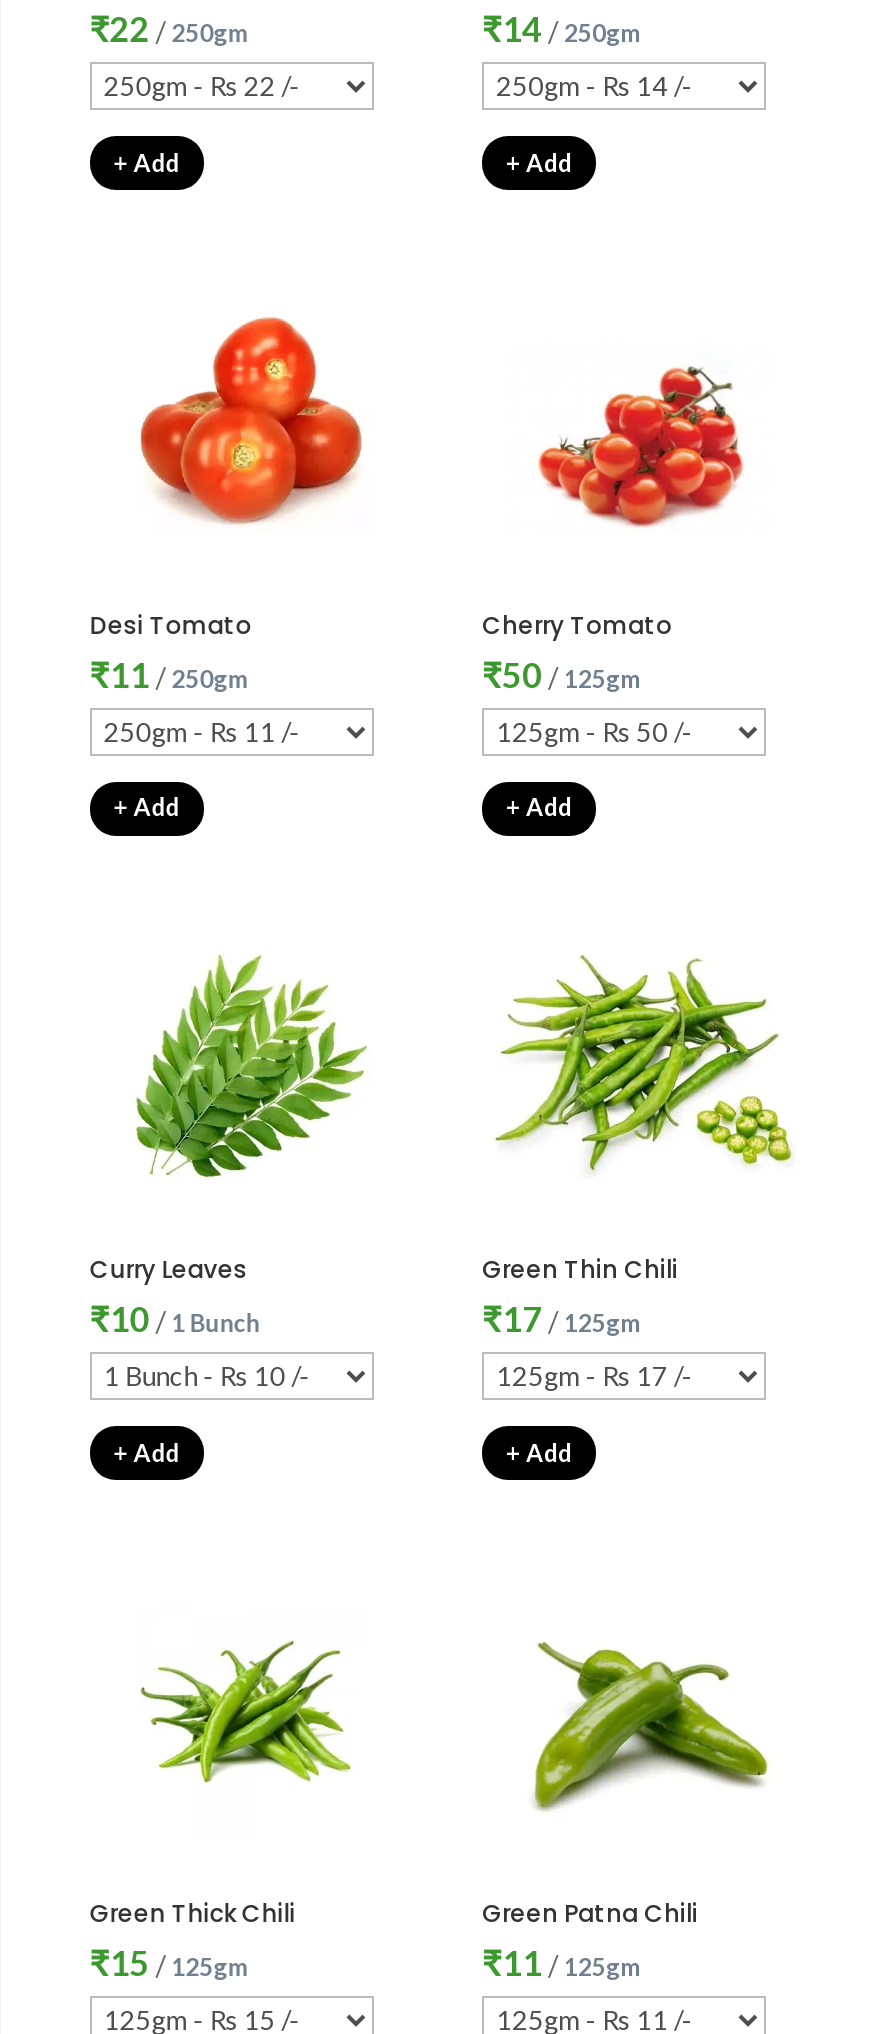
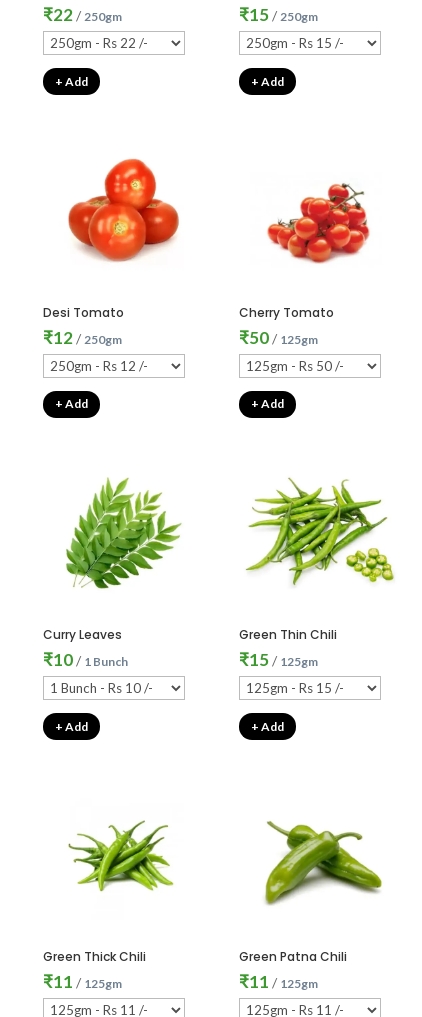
- ₹14 /250gm
+ ₹15 /250gm

- ₹11 /250gm
+ ₹12 /250gm

- ₹17 /125gm
+ ₹15 /125gm

- ₹15 /125gm
+ ₹11 /125gm
